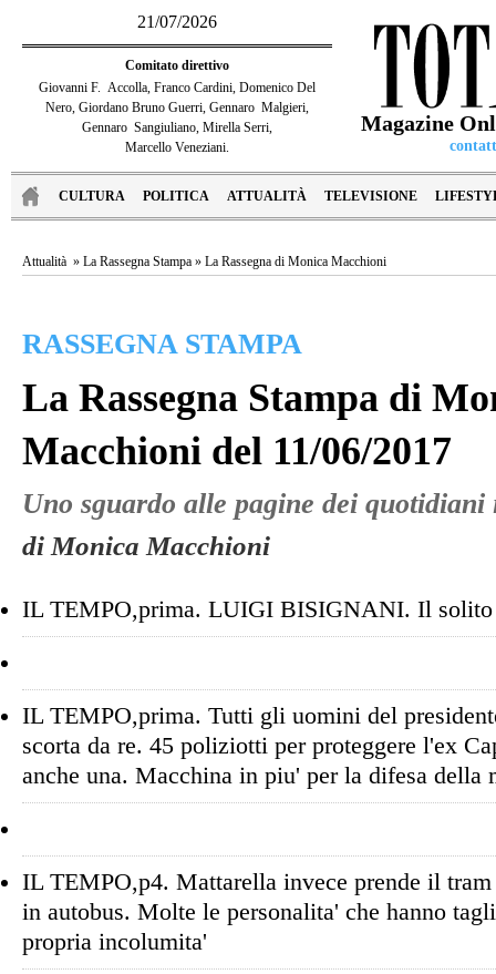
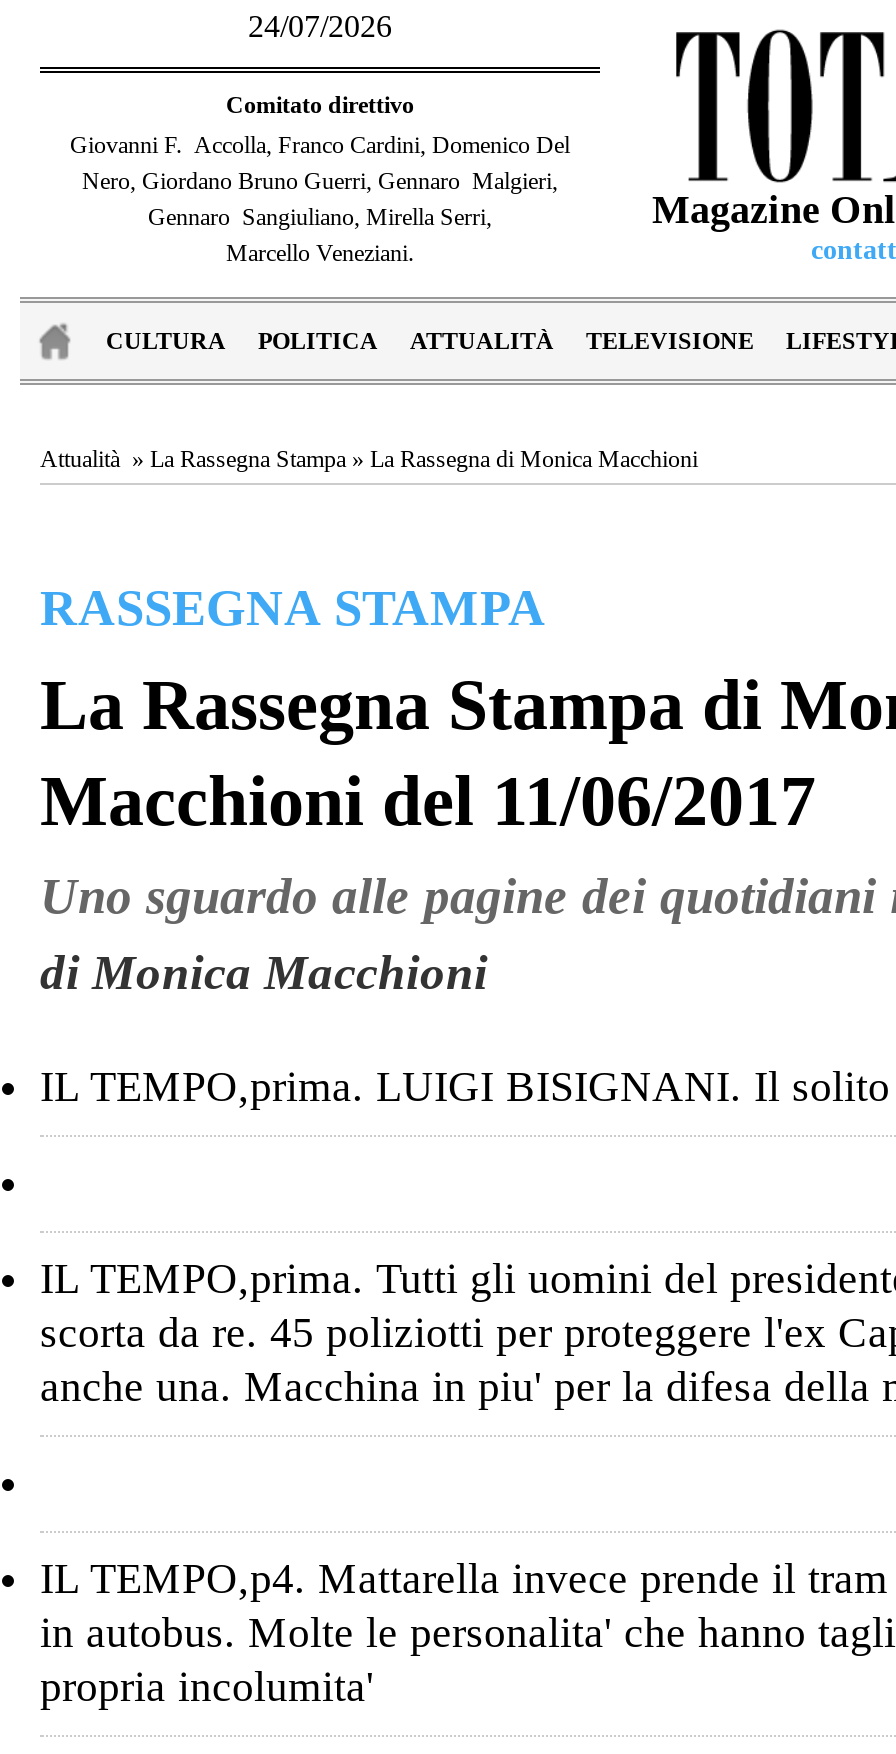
- 21/07/2026
+ 24/07/2026
